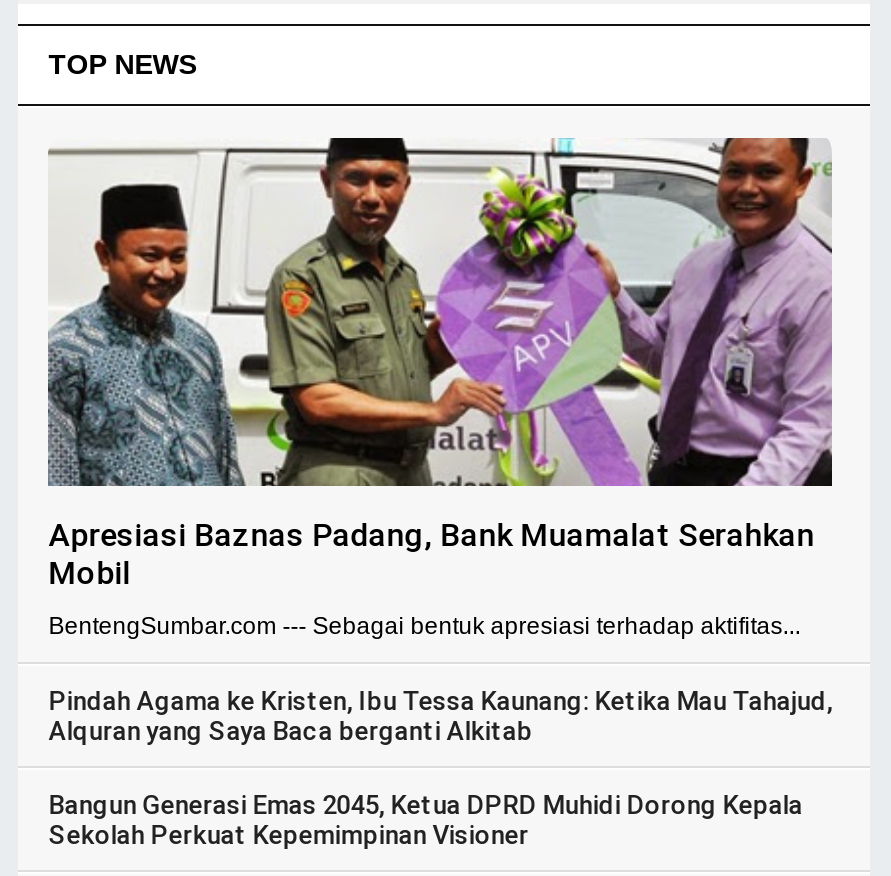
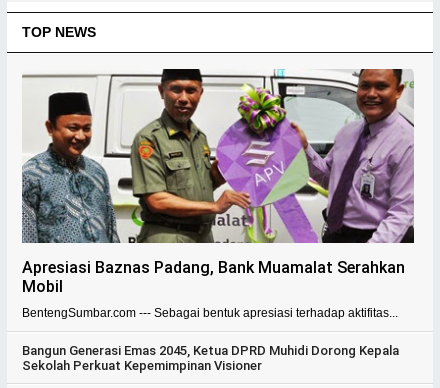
- Pindah Agama ke Kristen, Ibu Tessa Kaunang: Ketika Mau Tahajud,
- Alquran yang Saya Baca berganti Alkitab
